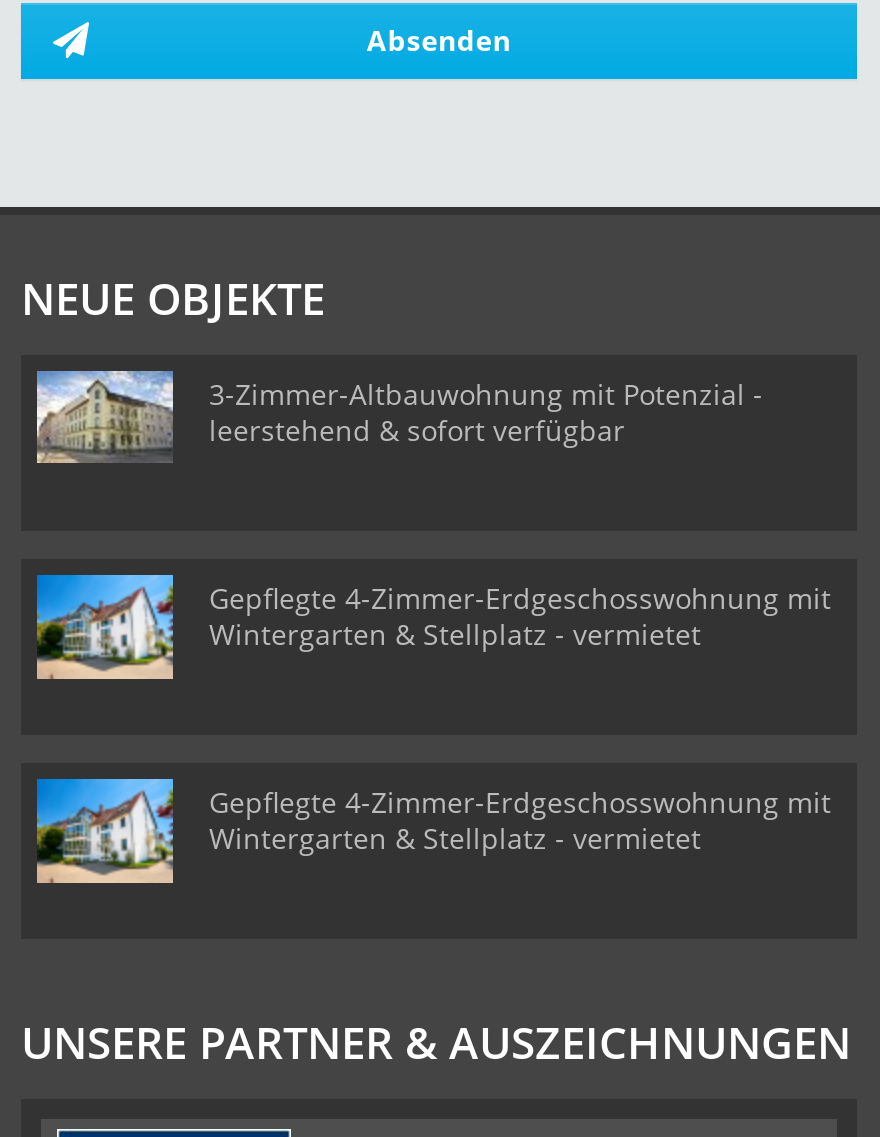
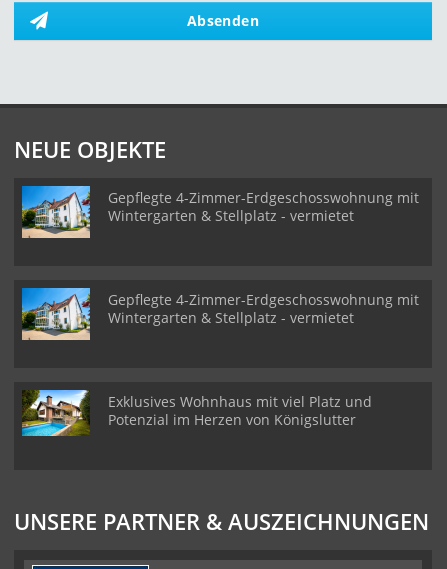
- [image]
- 3-Zimmer-Altbauwohnung mit Potenzial -
- leerstehend & sofort verfügbar

moved up: [image] | Gepflegte 4-Zimmer-Erdgeschosswohnung mit | Wintergarten & Stellplatz - vermietet | Gepflegte 4-Zimmer-Erdgeschosswohnung mit | Wintergarten & Stellplatz - vermietet

+ [image]
+ Exklusives Wohnhaus mit viel Platz und
+ Potenzial im Herzen von Königslutter
